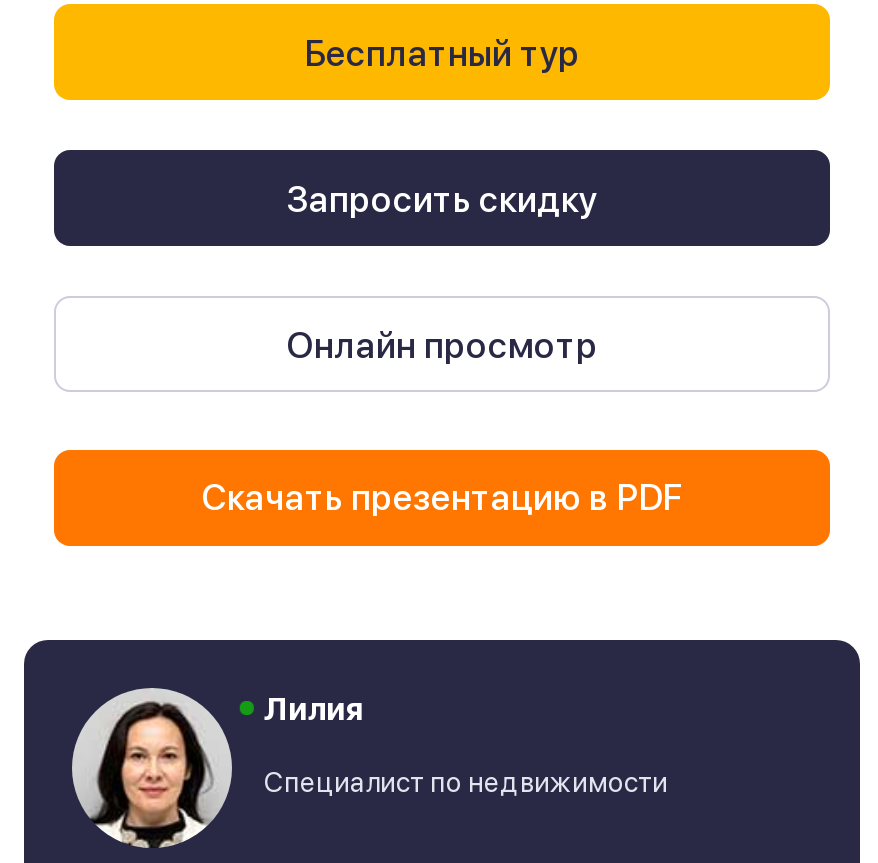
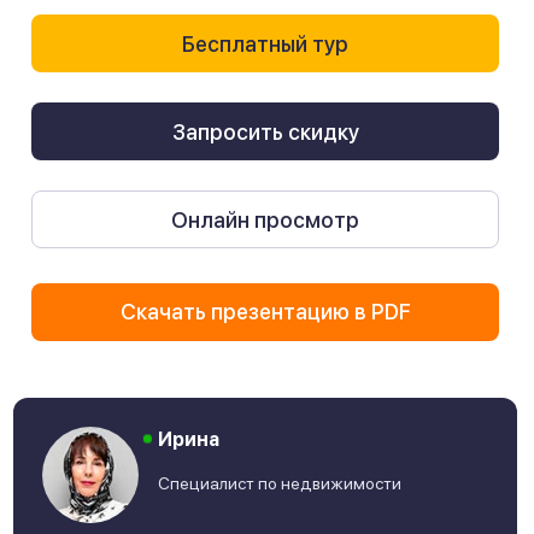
- [image]
- Лилия
+ [image]
+ Ирина
